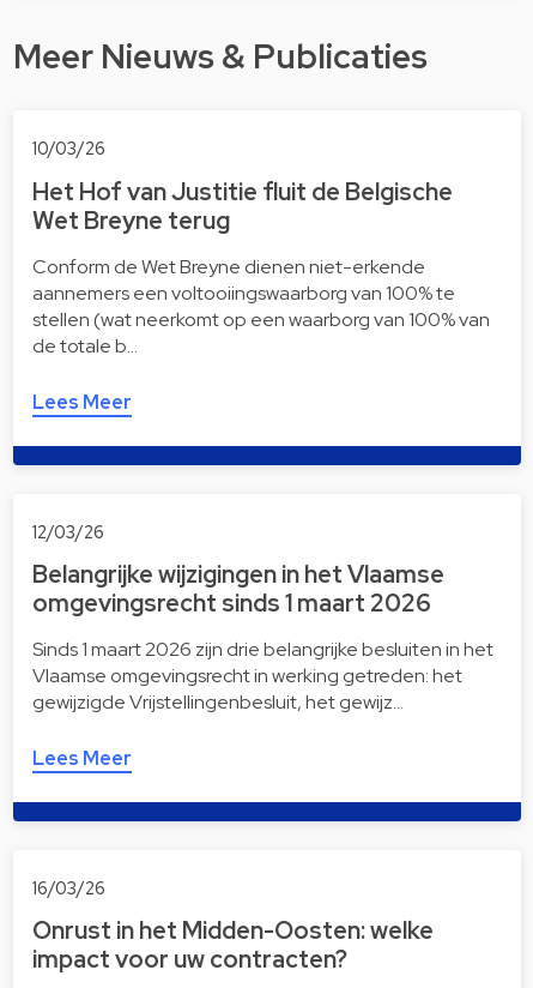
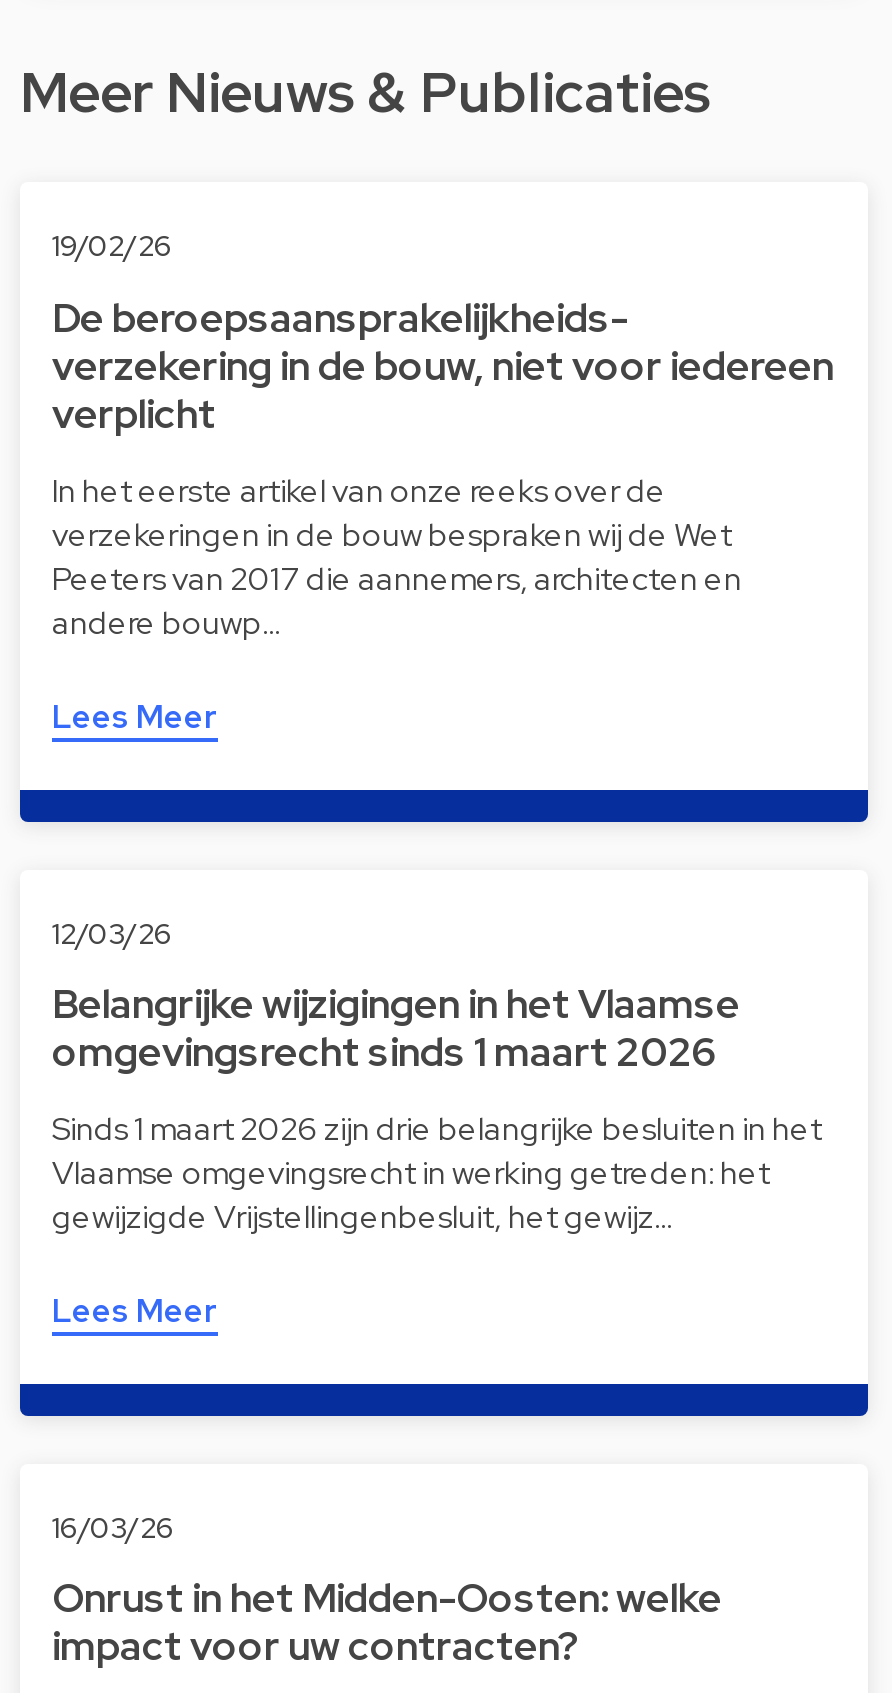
- 10/03/26
+ 19/02/26

- Het Hof van Justitie fluit de Belgische
- Wet Breyne terug
+ De beroepsaansprakelijkheids-
+ verzekering in de bouw, niet voor iedereen
+ verplicht

- Conform de Wet Breyne dienen niet-erkende
- aannemers een voltooiingswaarborg van 100% te
- stellen (wat neerkomt op een waarborg van 100% van
- de totale b…
+ In het eerste artikel van onze reeks over de
+ verzekeringen in de bouw bespraken wij de Wet
+ Peeters van 2017 die aannemers, architecten en
+ andere bouwp…
